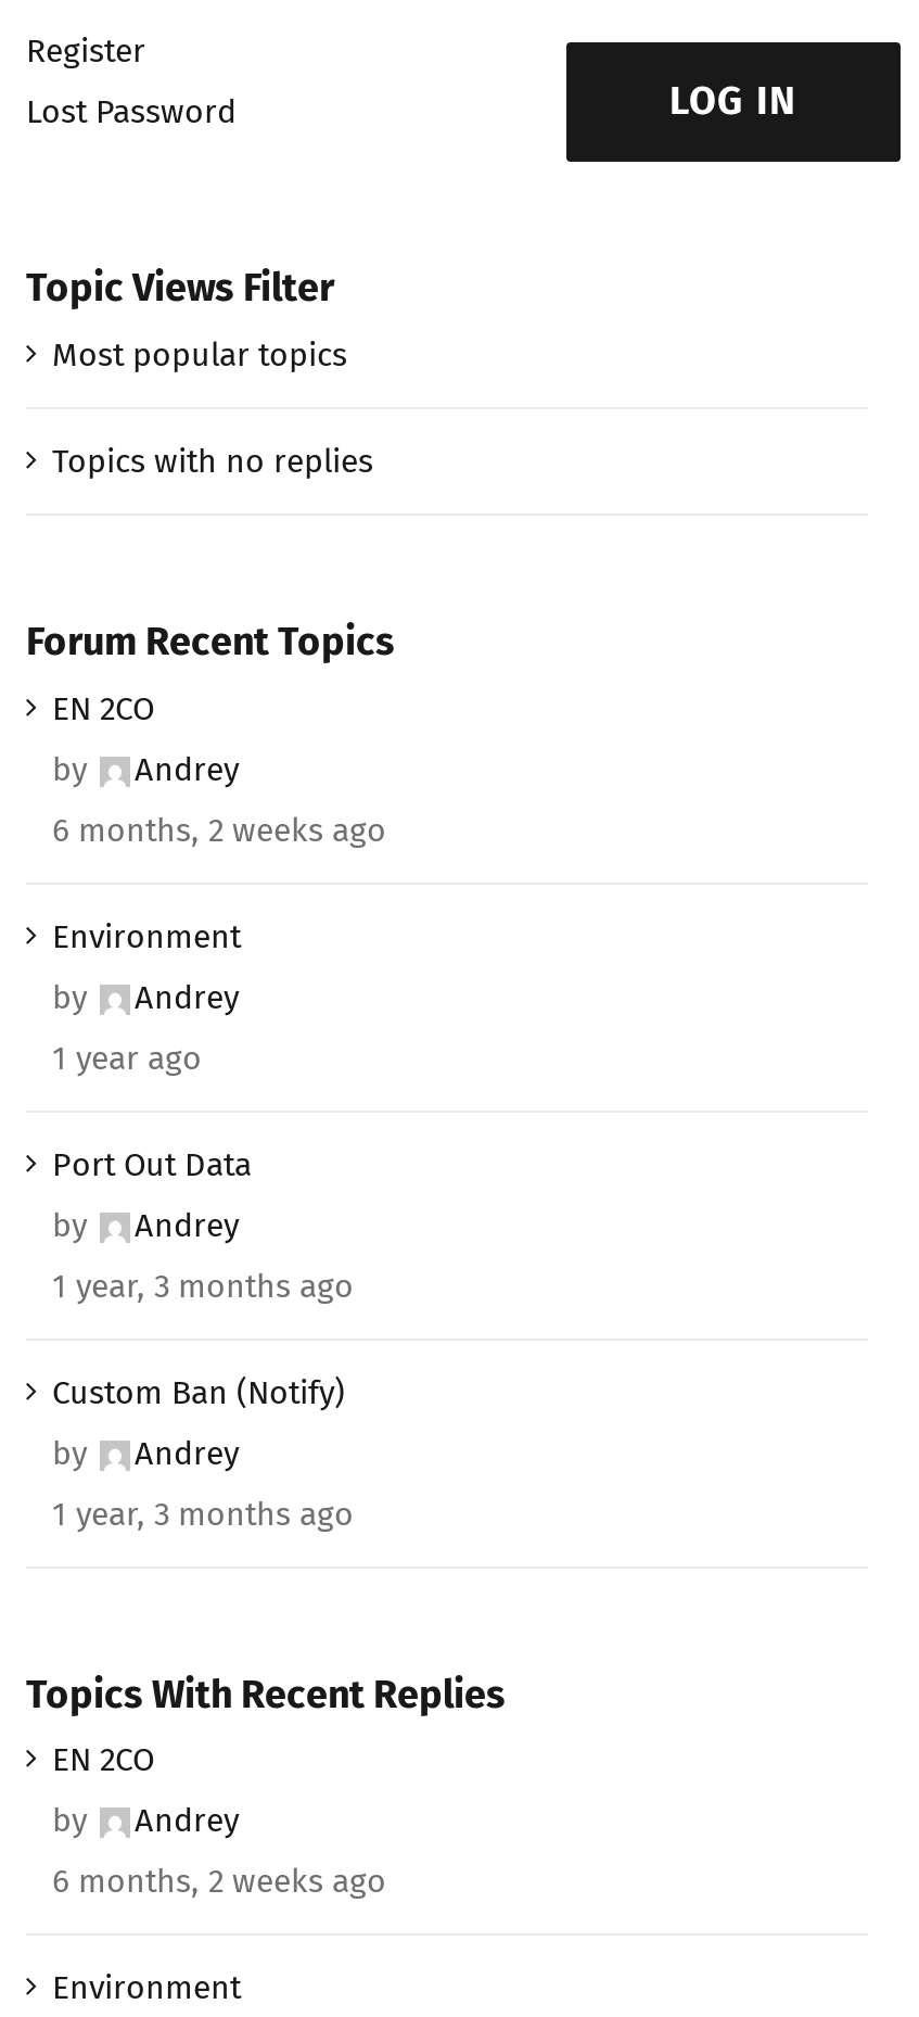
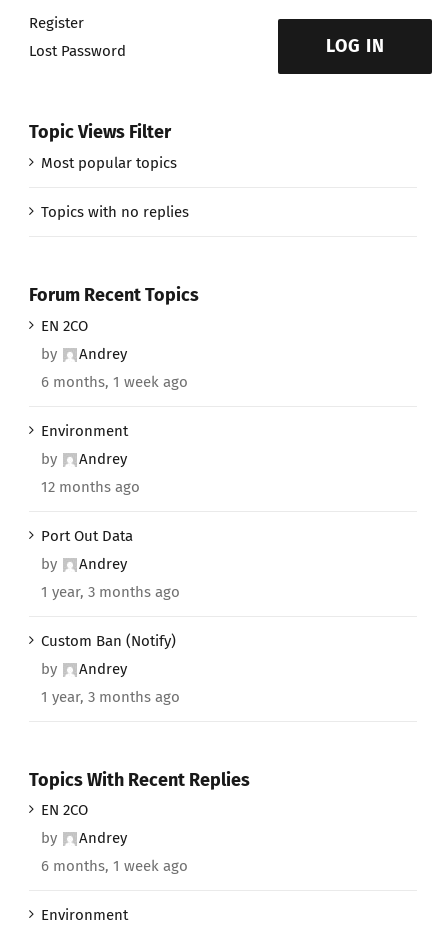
- 6 months, 2 weeks ago
+ 6 months, 1 week ago

- 1 year ago
+ 12 months ago

- 6 months, 2 weeks ago
+ 6 months, 1 week ago
